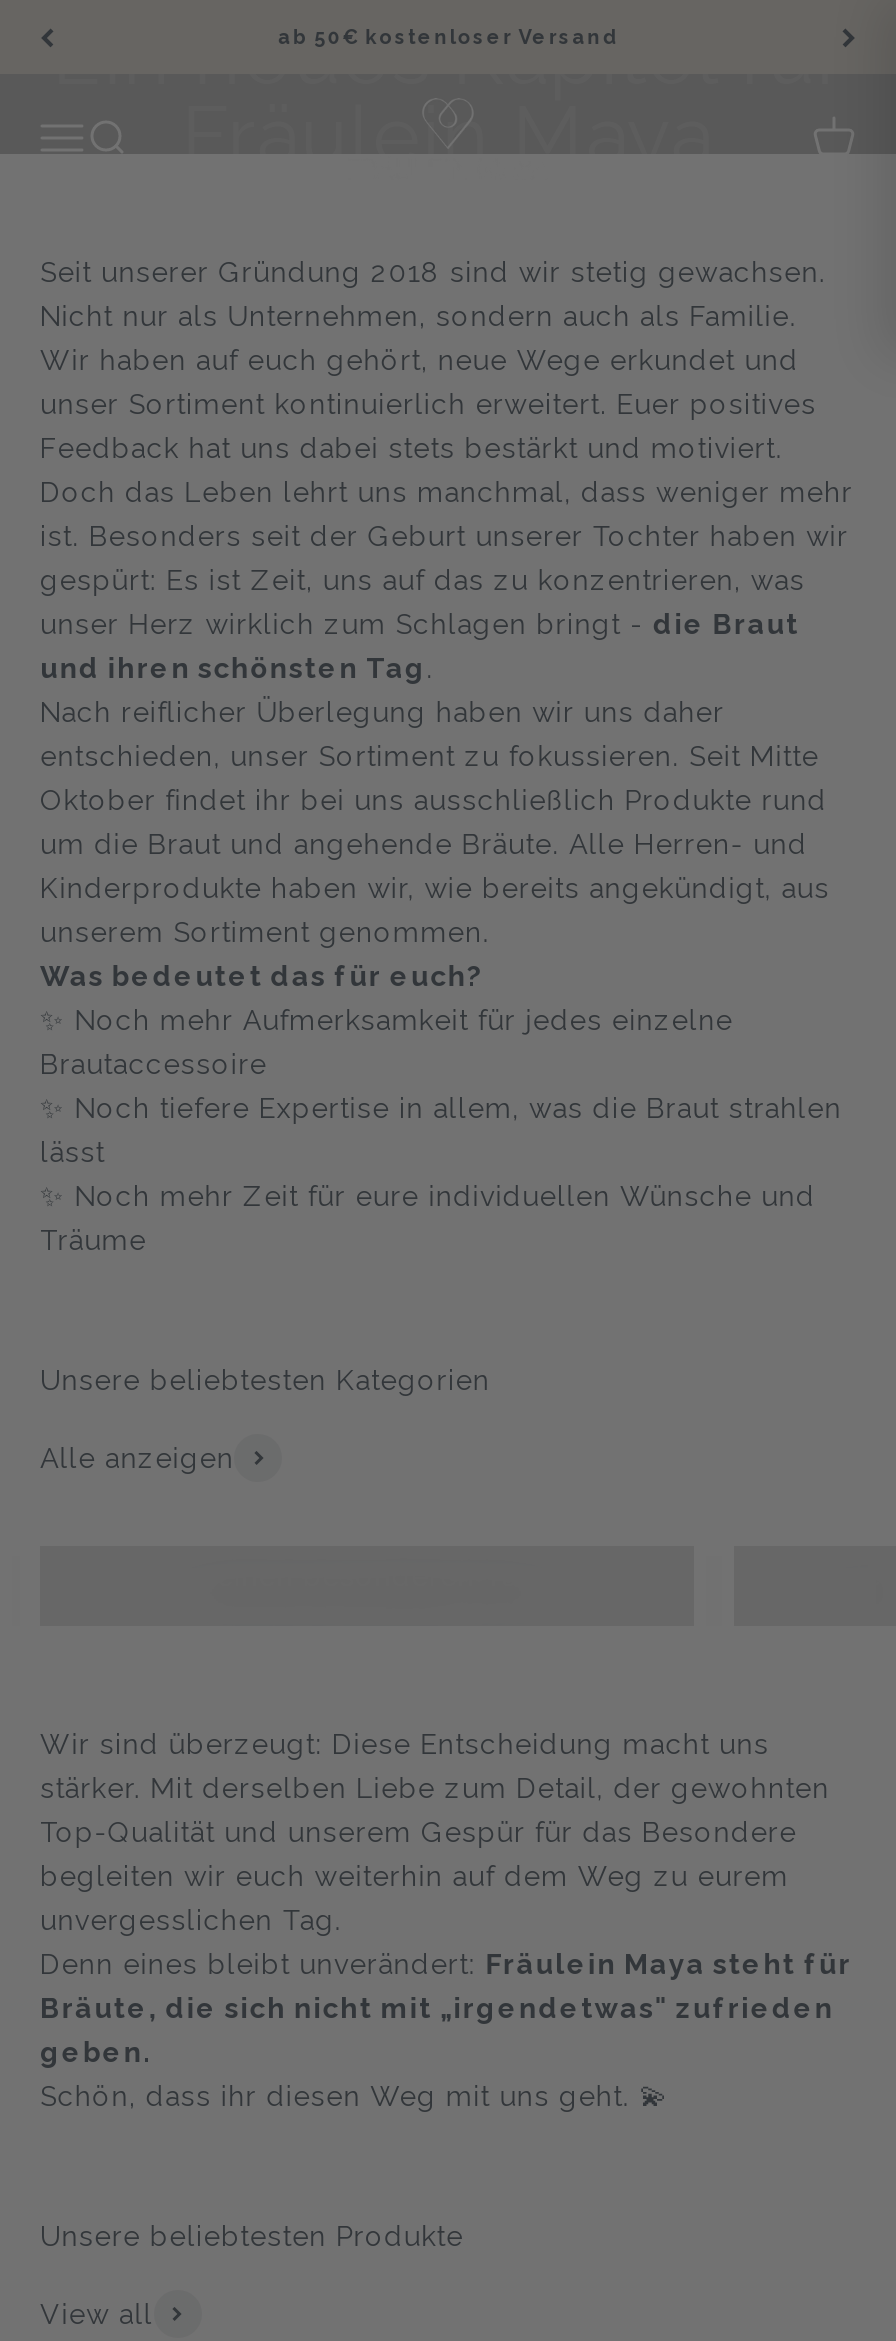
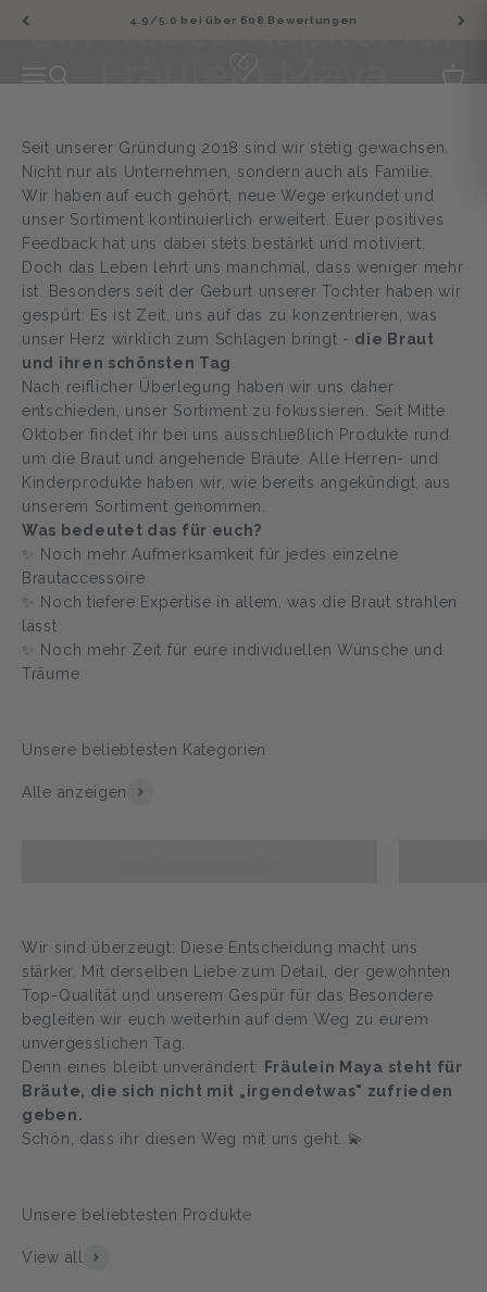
- ab 50€ kostenloser Versand
+ 4.9/5.0 bei über 608 Bewertungen
